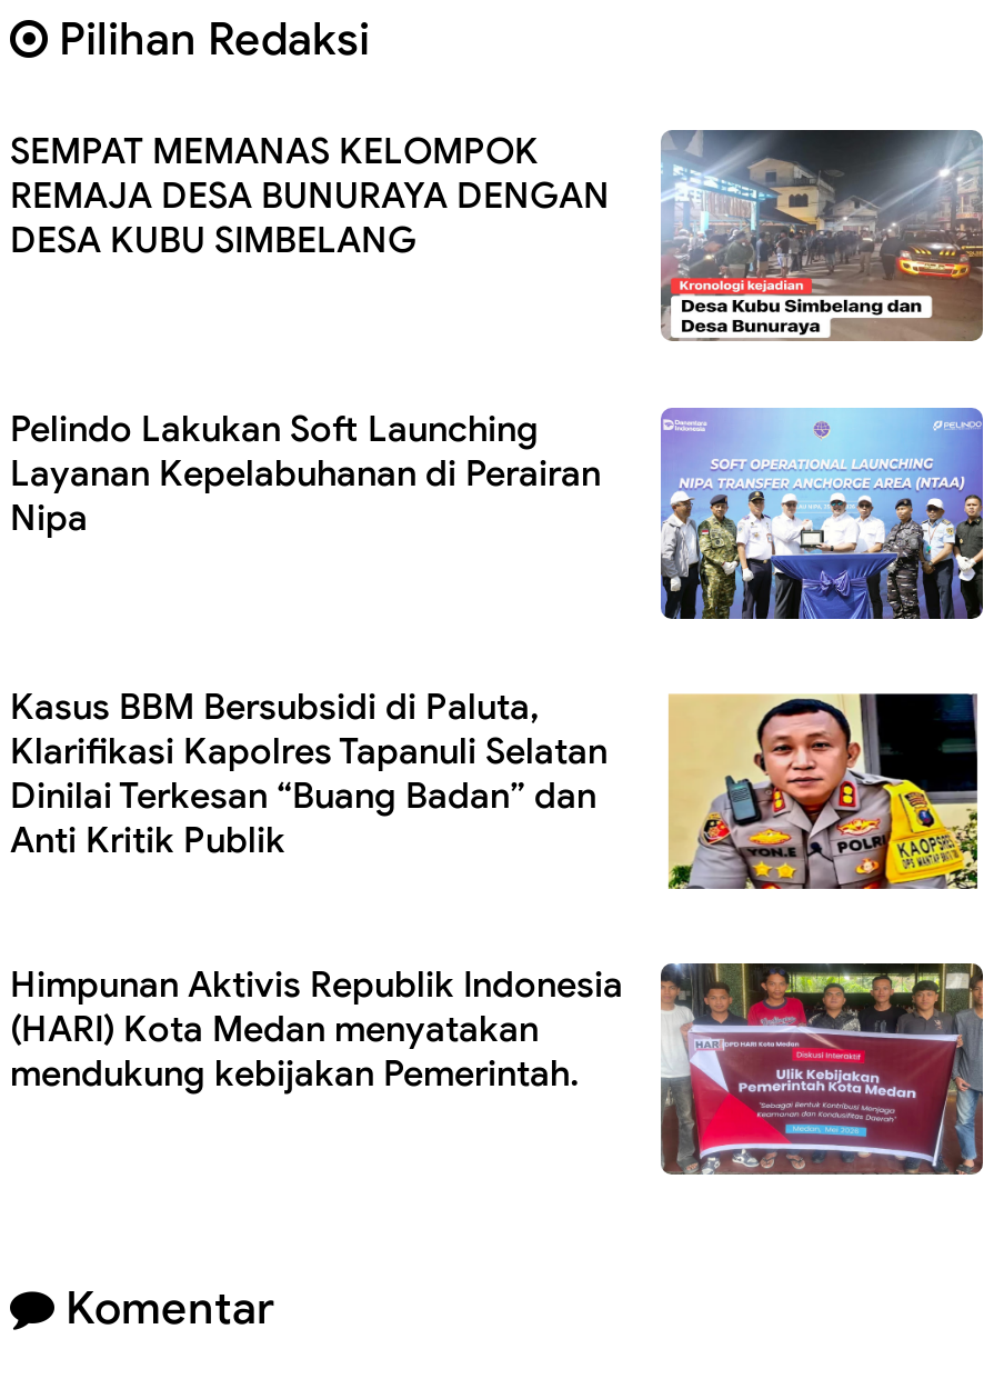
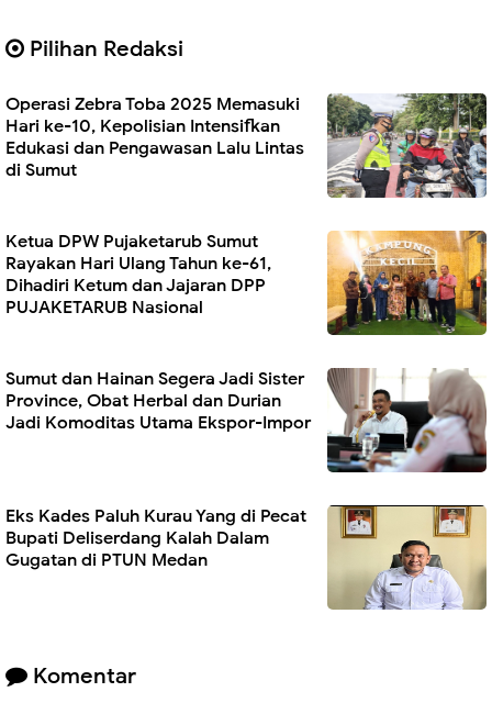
- [image]
- SEMPAT MEMANAS KELOMPOK
- REMAJA DESA BUNURAYA DENGAN
- DESA KUBU SIMBELANG
+ [image]
+ Operasi Zebra Toba 2025 Memasuki
+ Hari ke-10, Kepolisian Intensifkan
+ Edukasi dan Pengawasan Lalu Lintas
+ di Sumut

- Pelindo Lakukan Soft Launching
- Layanan Kepelabuhanan di Perairan
- Nipa
+ Ketua DPW Pujaketarub Sumut
+ Rayakan Hari Ulang Tahun ke-61,
+ Dihadiri Ketum dan Jajaran DPP
+ PUJAKETARUB Nasional

- [image]
+ [image]

- [image]
- Kasus BBM Bersubsidi di Paluta,
- Klarifikasi Kapolres Tapanuli Selatan
- Dinilai Terkesan “Buang Badan” dan
- Anti Kritik Publik
+ [image]
+ Sumut dan Hainan Segera Jadi Sister
+ Province, Obat Herbal dan Durian
+ Jadi Komoditas Utama Ekspor-Impor

- [image]
- Himpunan Aktivis Republik Indonesia
- (HARI) Kota Medan menyatakan
- mendukung kebijakan Pemerintah.
+ [image]
+ Eks Kades Paluh Kurau Yang di Pecat
+ Bupati Deliserdang Kalah Dalam
+ Gugatan di PTUN Medan
